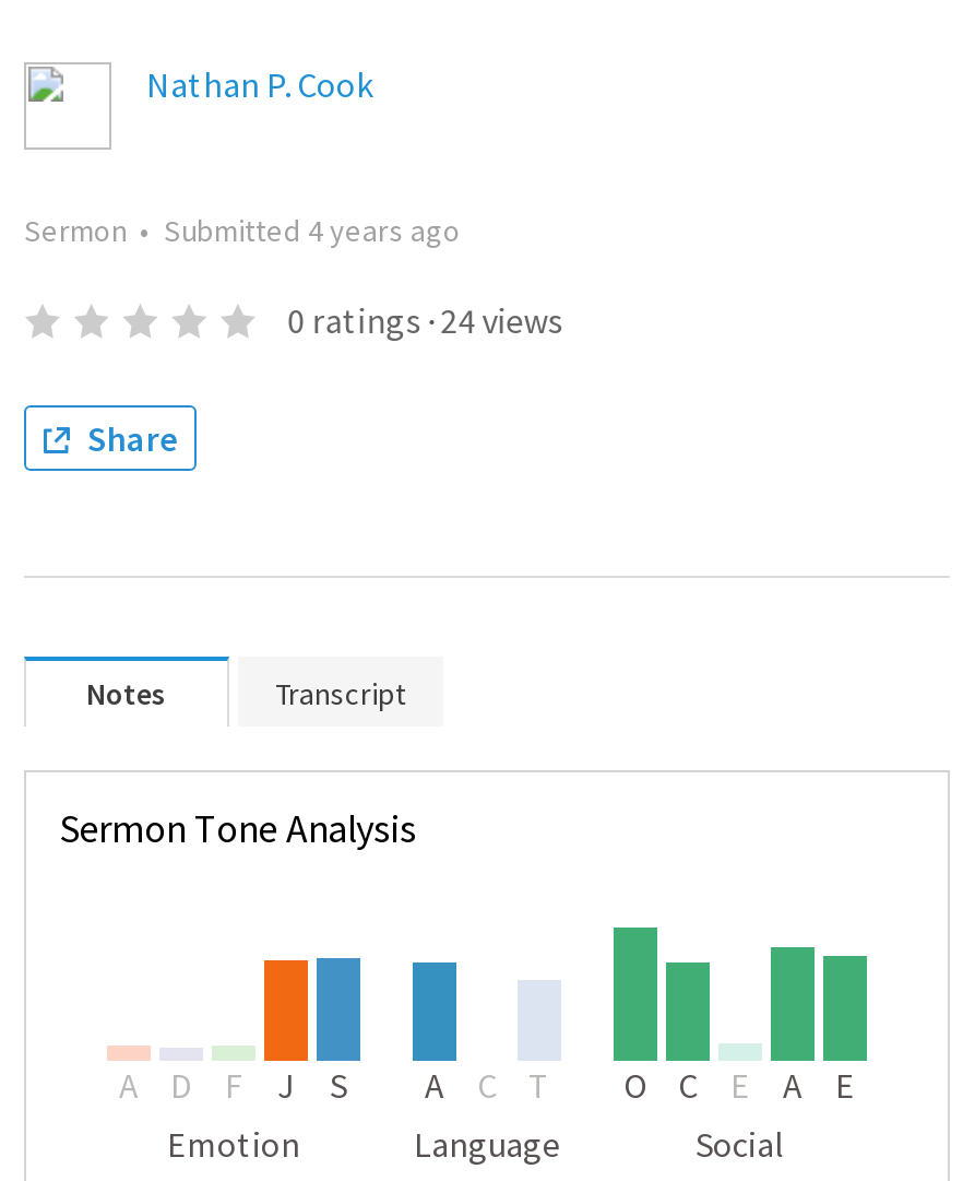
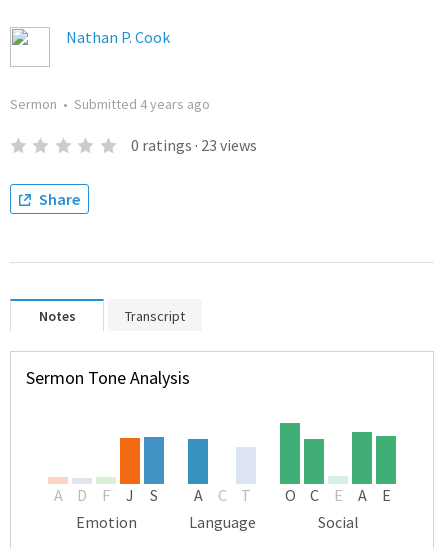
- 0 ratings · 24 views
+ 0 ratings · 23 views
